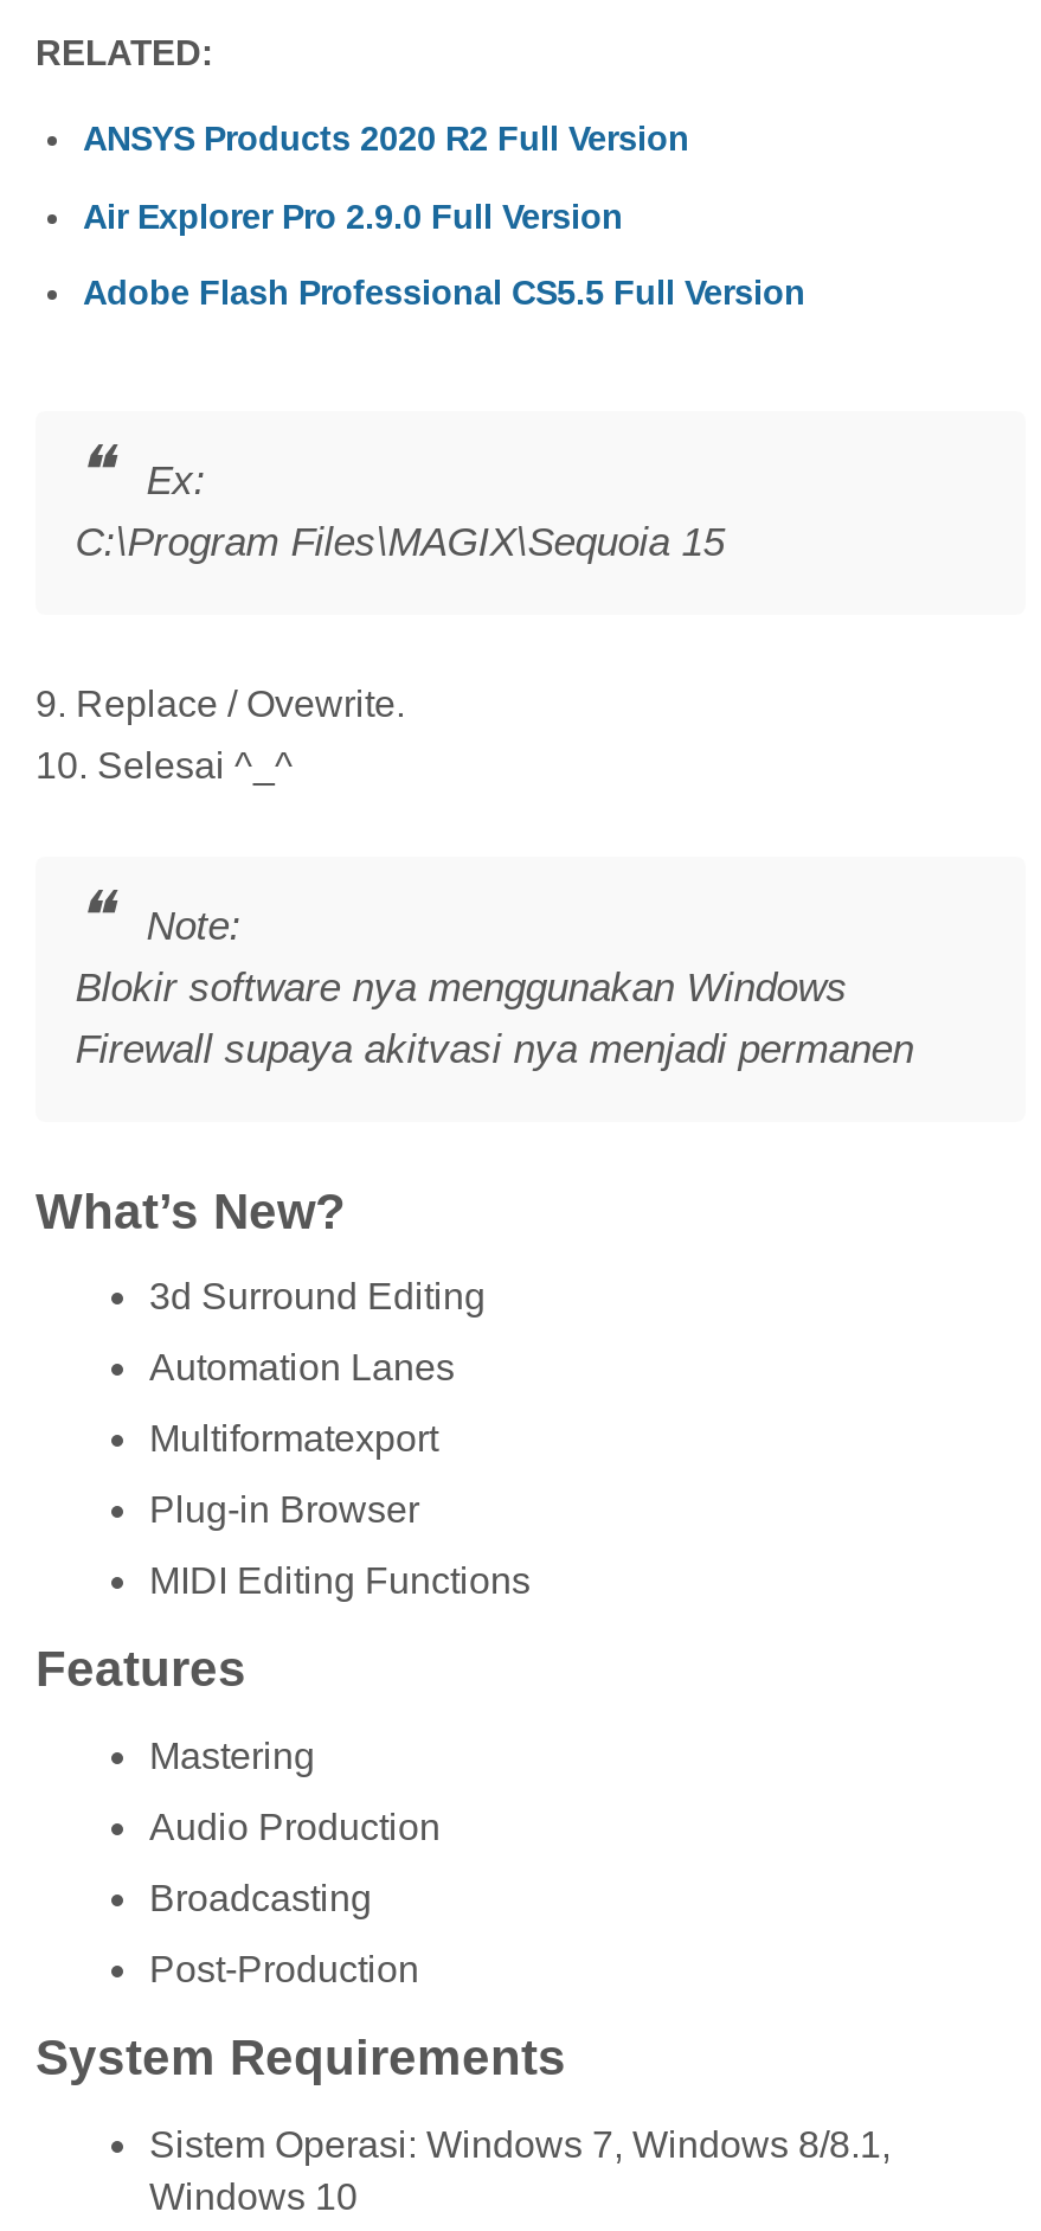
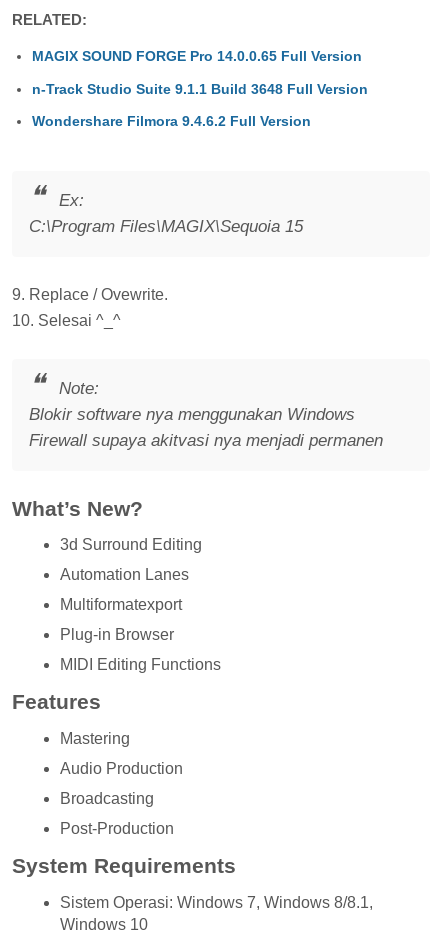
- ANSYS Products 2020 R2 Full Version
+ MAGIX SOUND FORGE Pro 14.0.0.65 Full Version

- Air Explorer Pro 2.9.0 Full Version
+ n-Track Studio Suite 9.1.1 Build 3648 Full Version

- Adobe Flash Professional CS5.5 Full Version
+ Wondershare Filmora 9.4.6.2 Full Version
